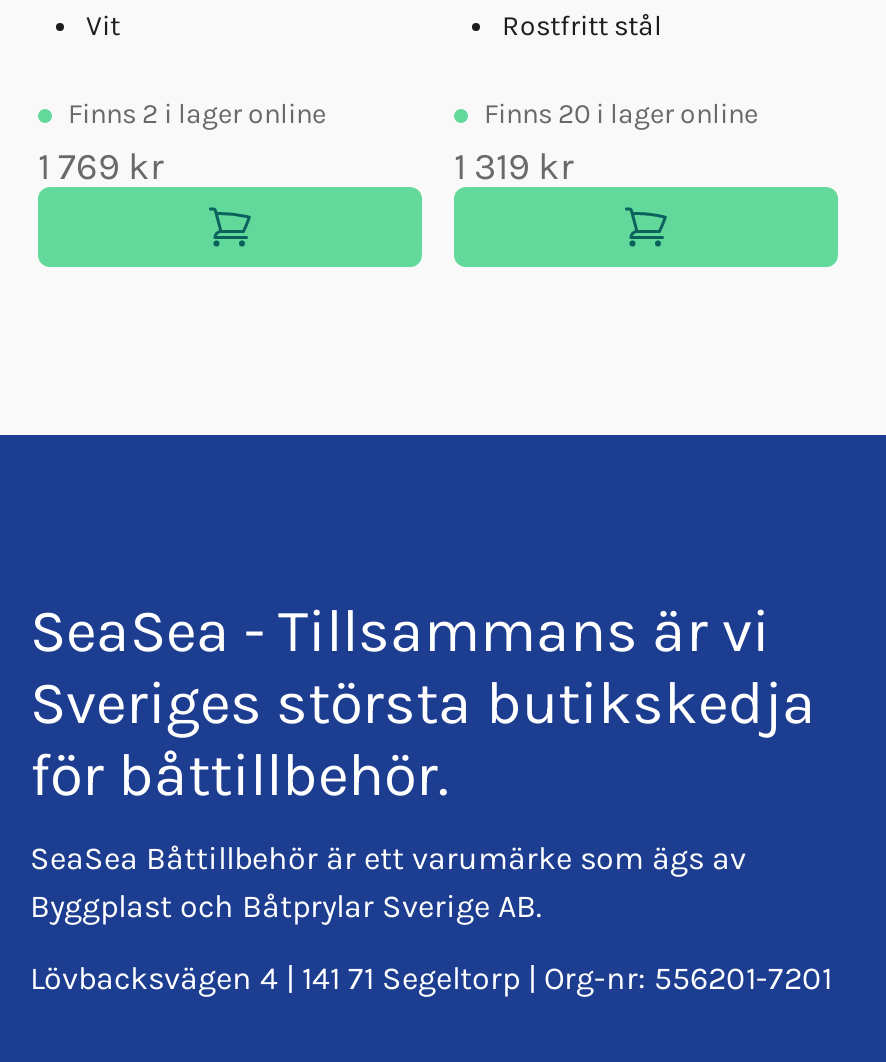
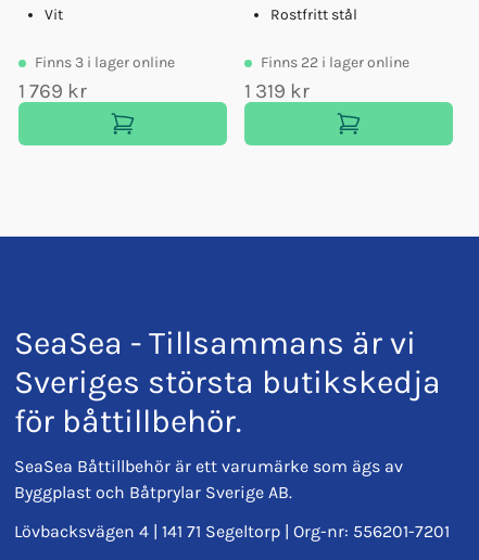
- Finns 2 i lager online
+ Finns 3 i lager online

- Finns 20 i lager online
+ Finns 22 i lager online
